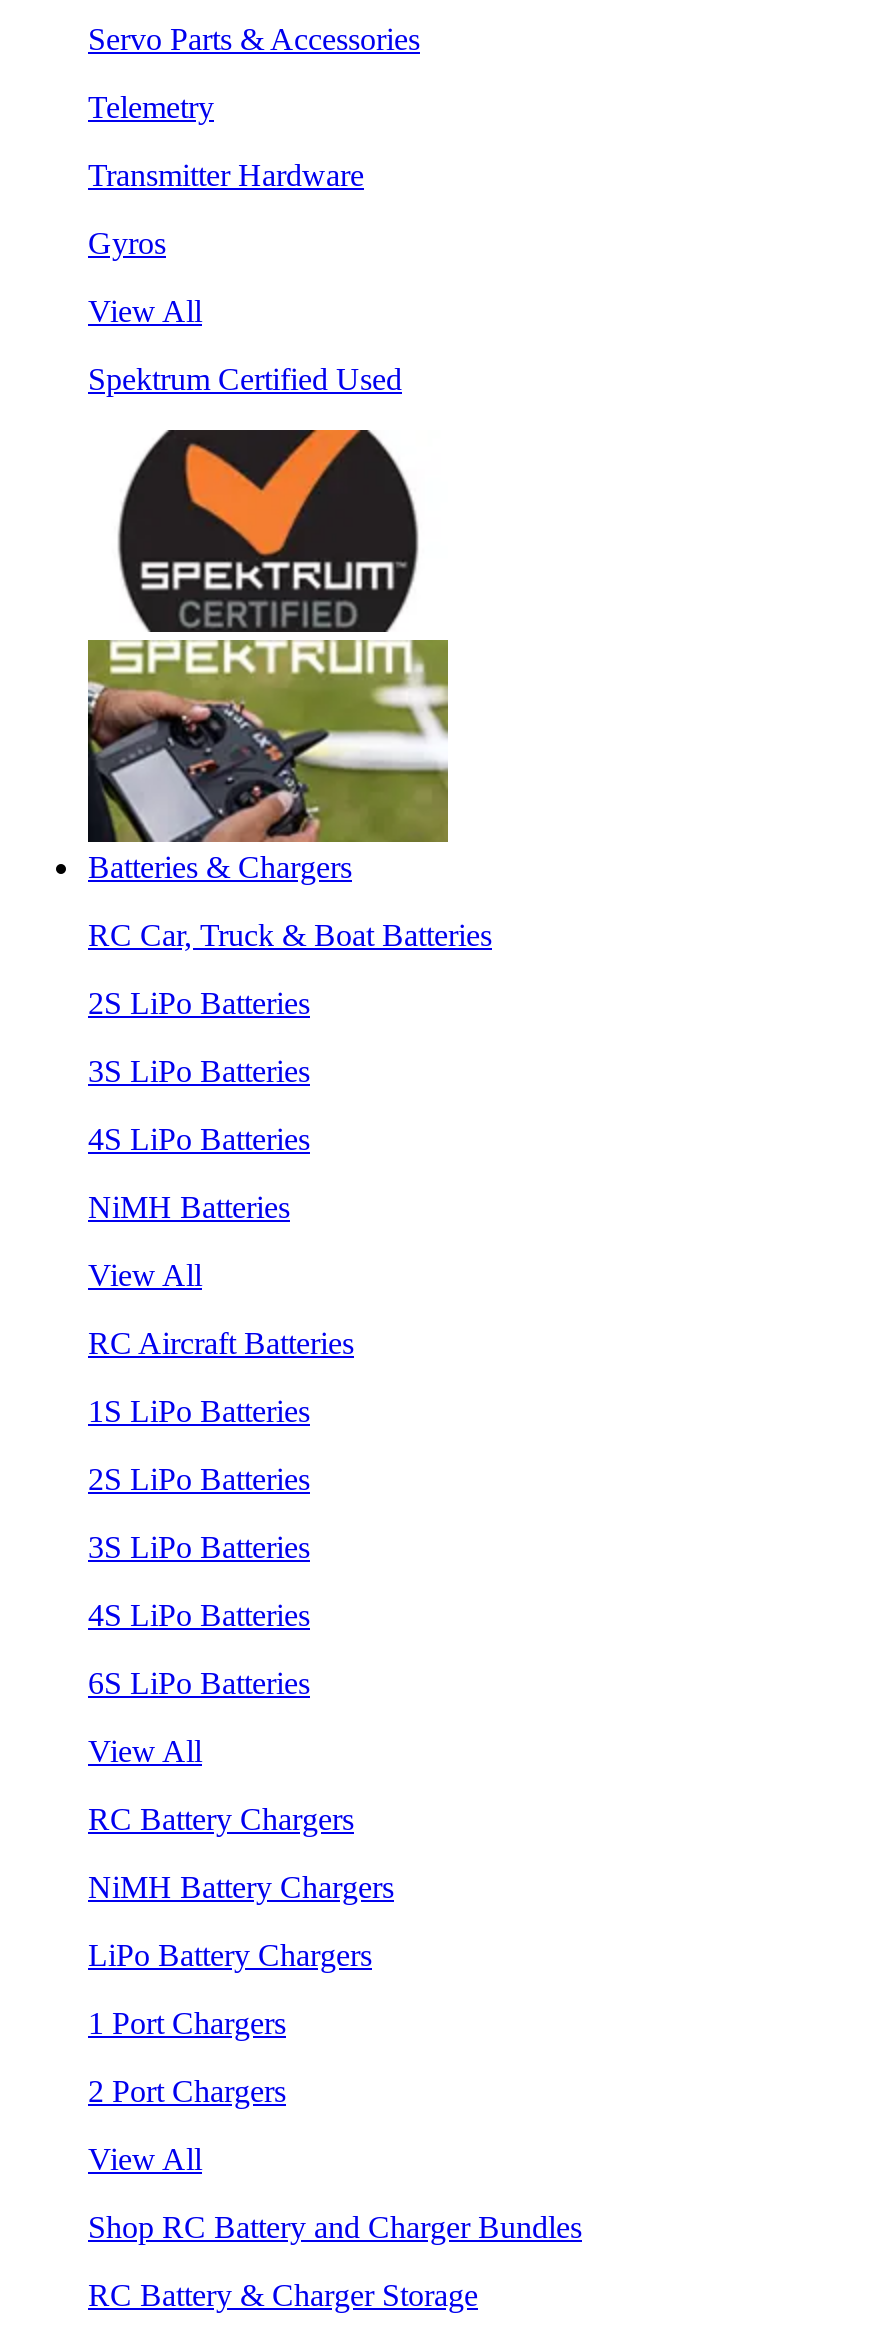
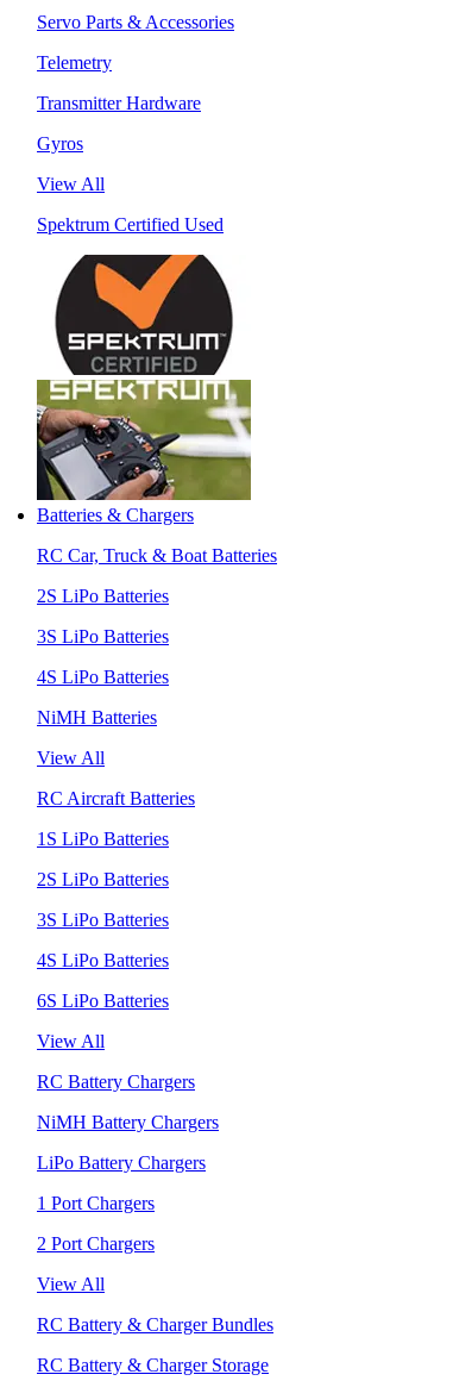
- Shop RC Battery and Charger Bundles
+ RC Battery & Charger Bundles
